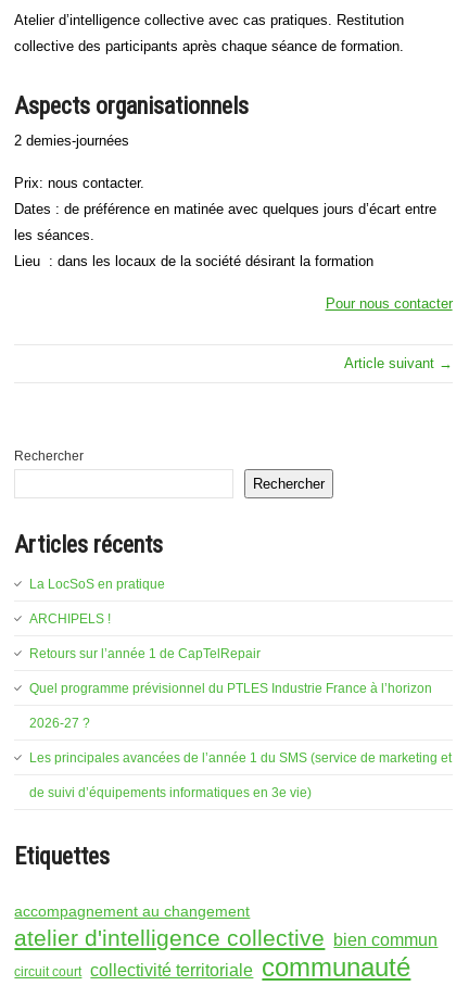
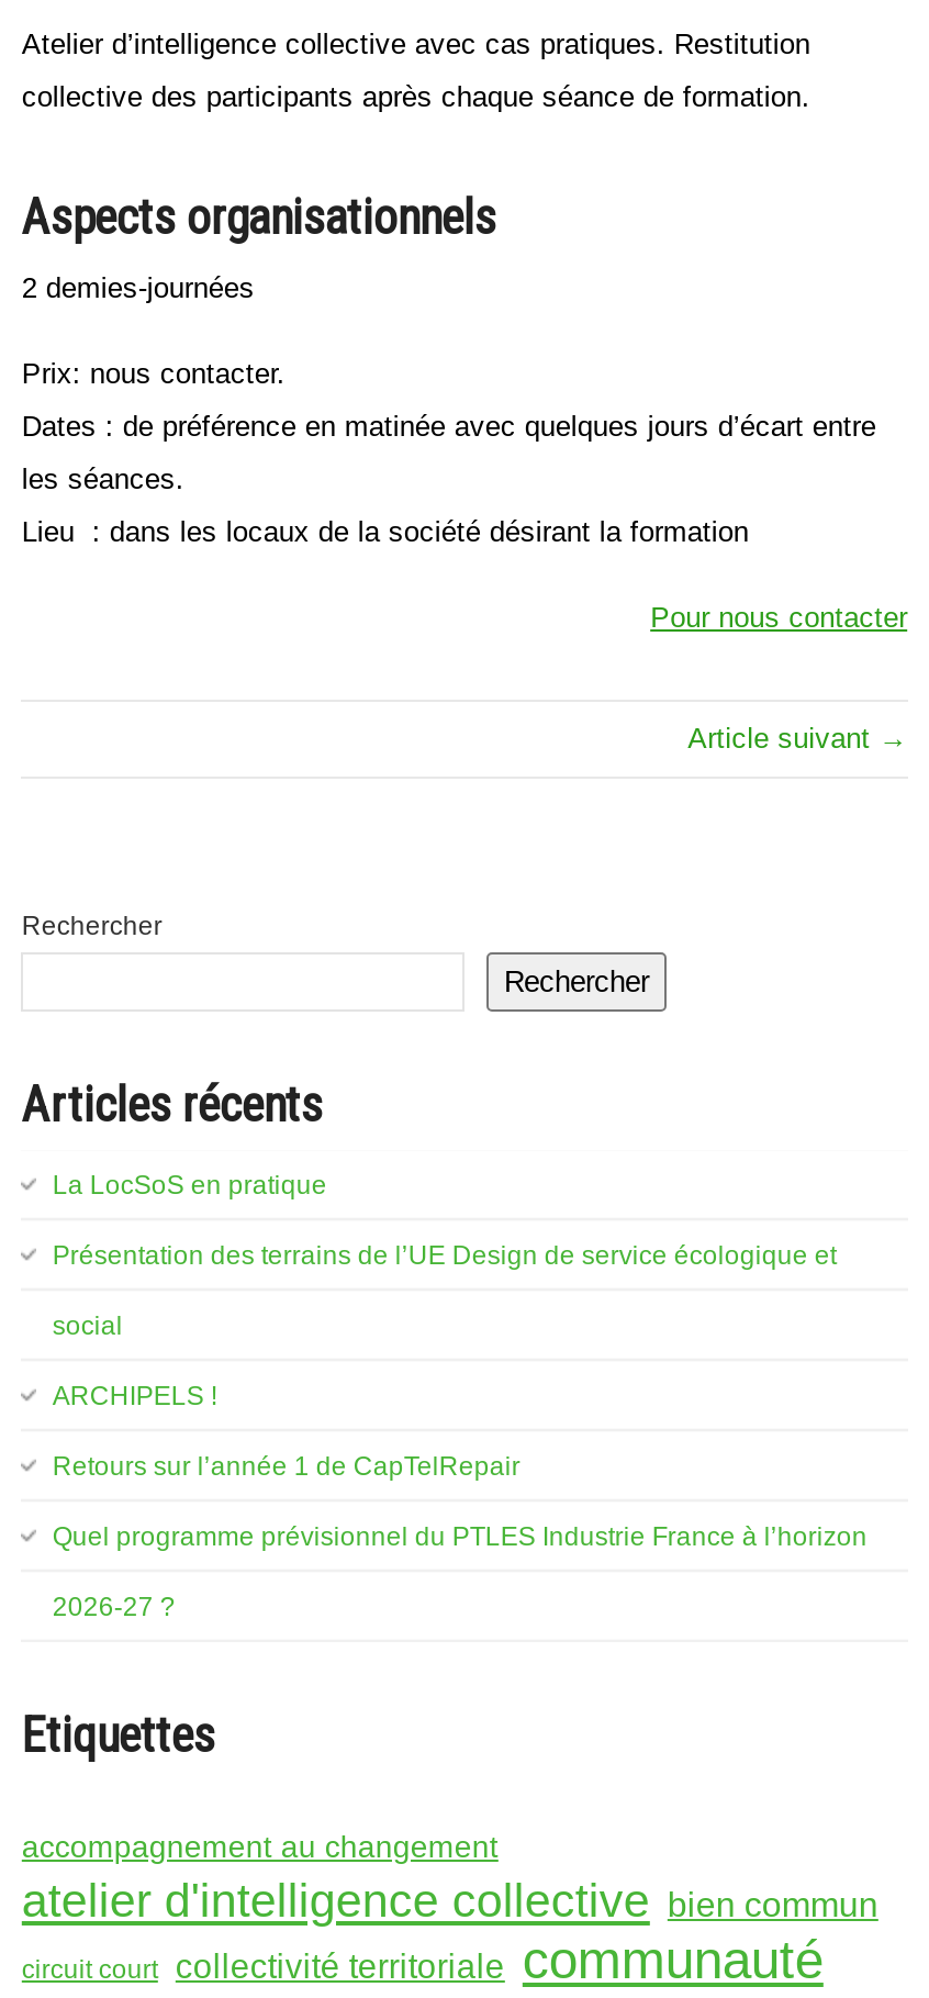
+ Présentation des terrains de l’UE Design de service écologique et
+ social

moved down: ARCHIPELS ! | Retours sur l’année 1 de CapTelRepair | Quel programme prévisionnel du PTLES Industrie France à l’horizon | 2026-27 ?

- Les principales avancées de l’année 1 du SMS (service de marketing et
- de suivi d’équipements informatiques en 3e vie)
